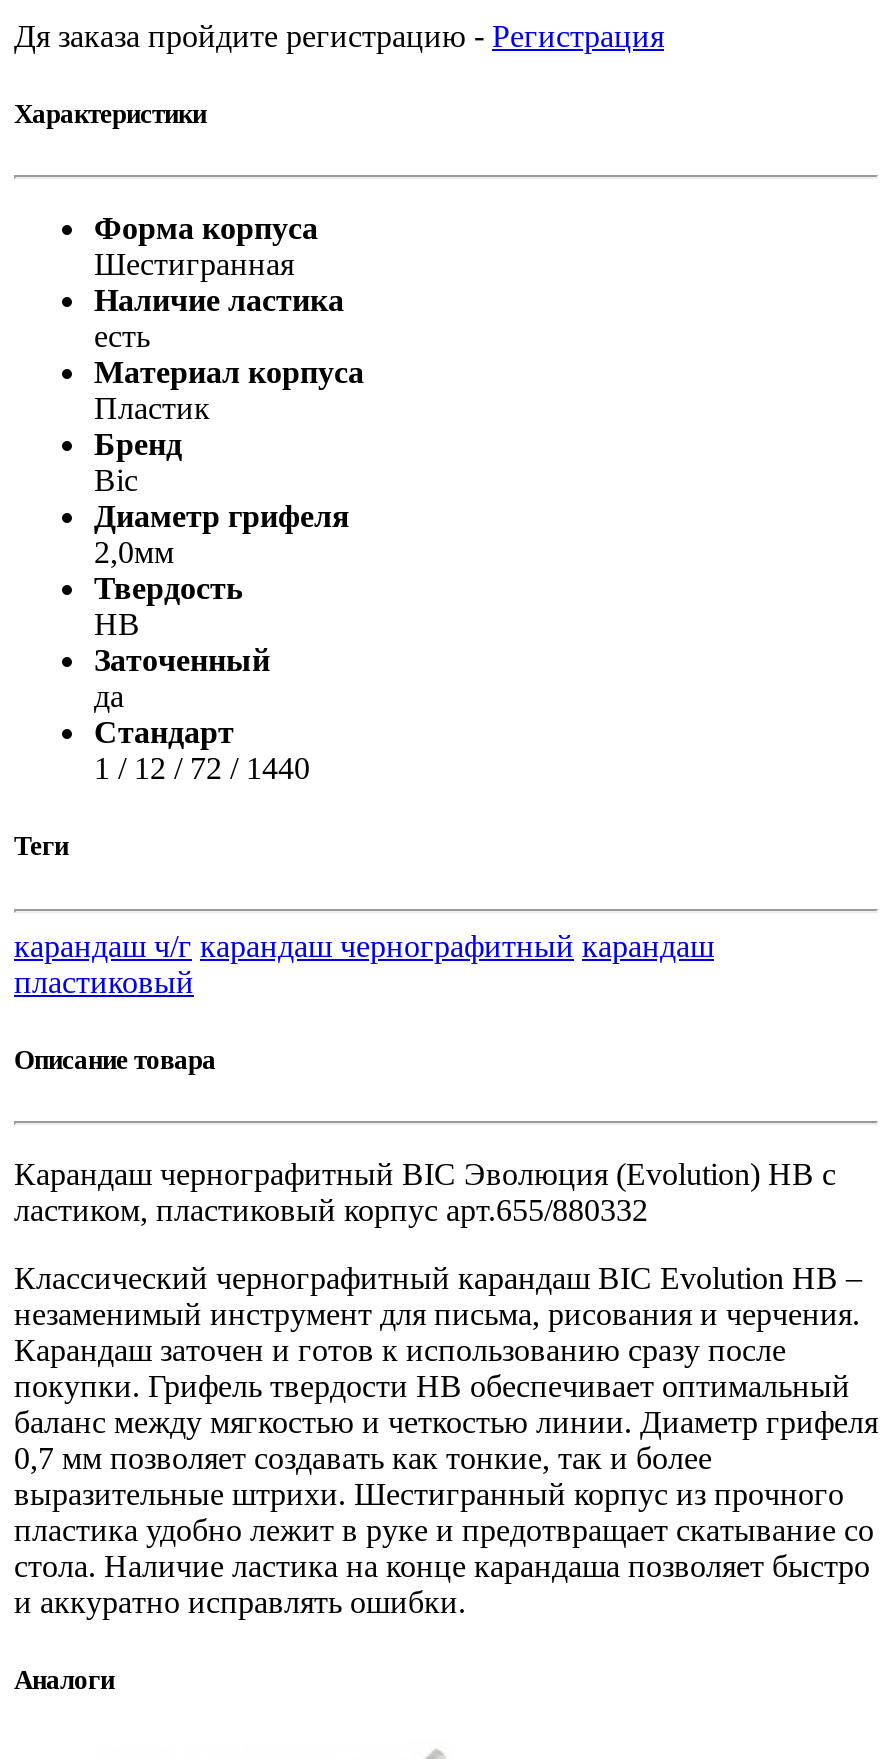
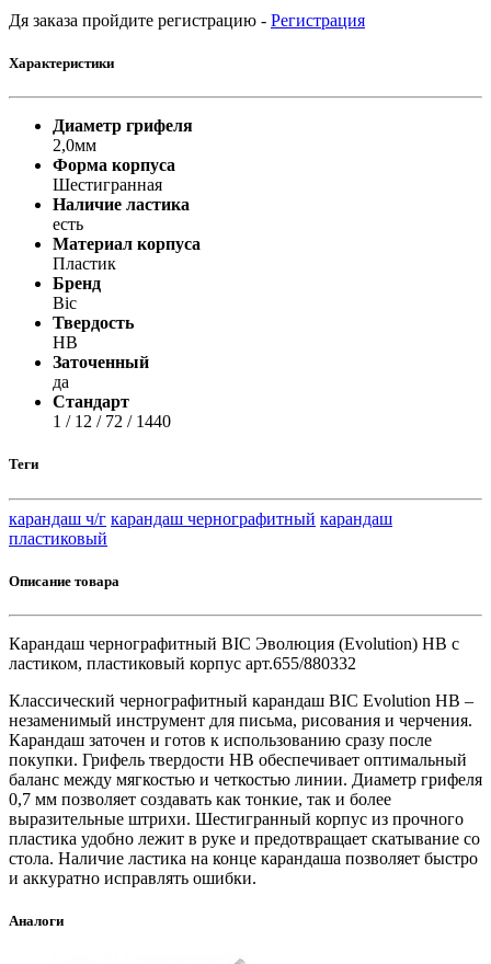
moved down: Форма корпуса | Шестигранная | Наличие ластика | есть | Материал корпуса | Пластик | Бренд | Bic

moved up: Диаметр грифеля | 2,0мм
